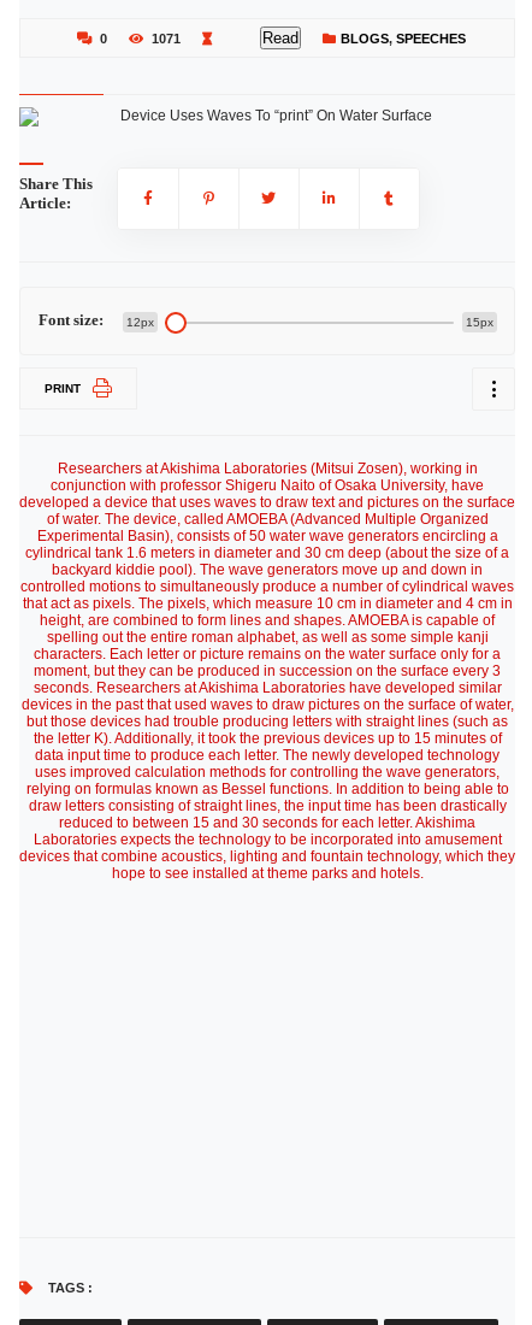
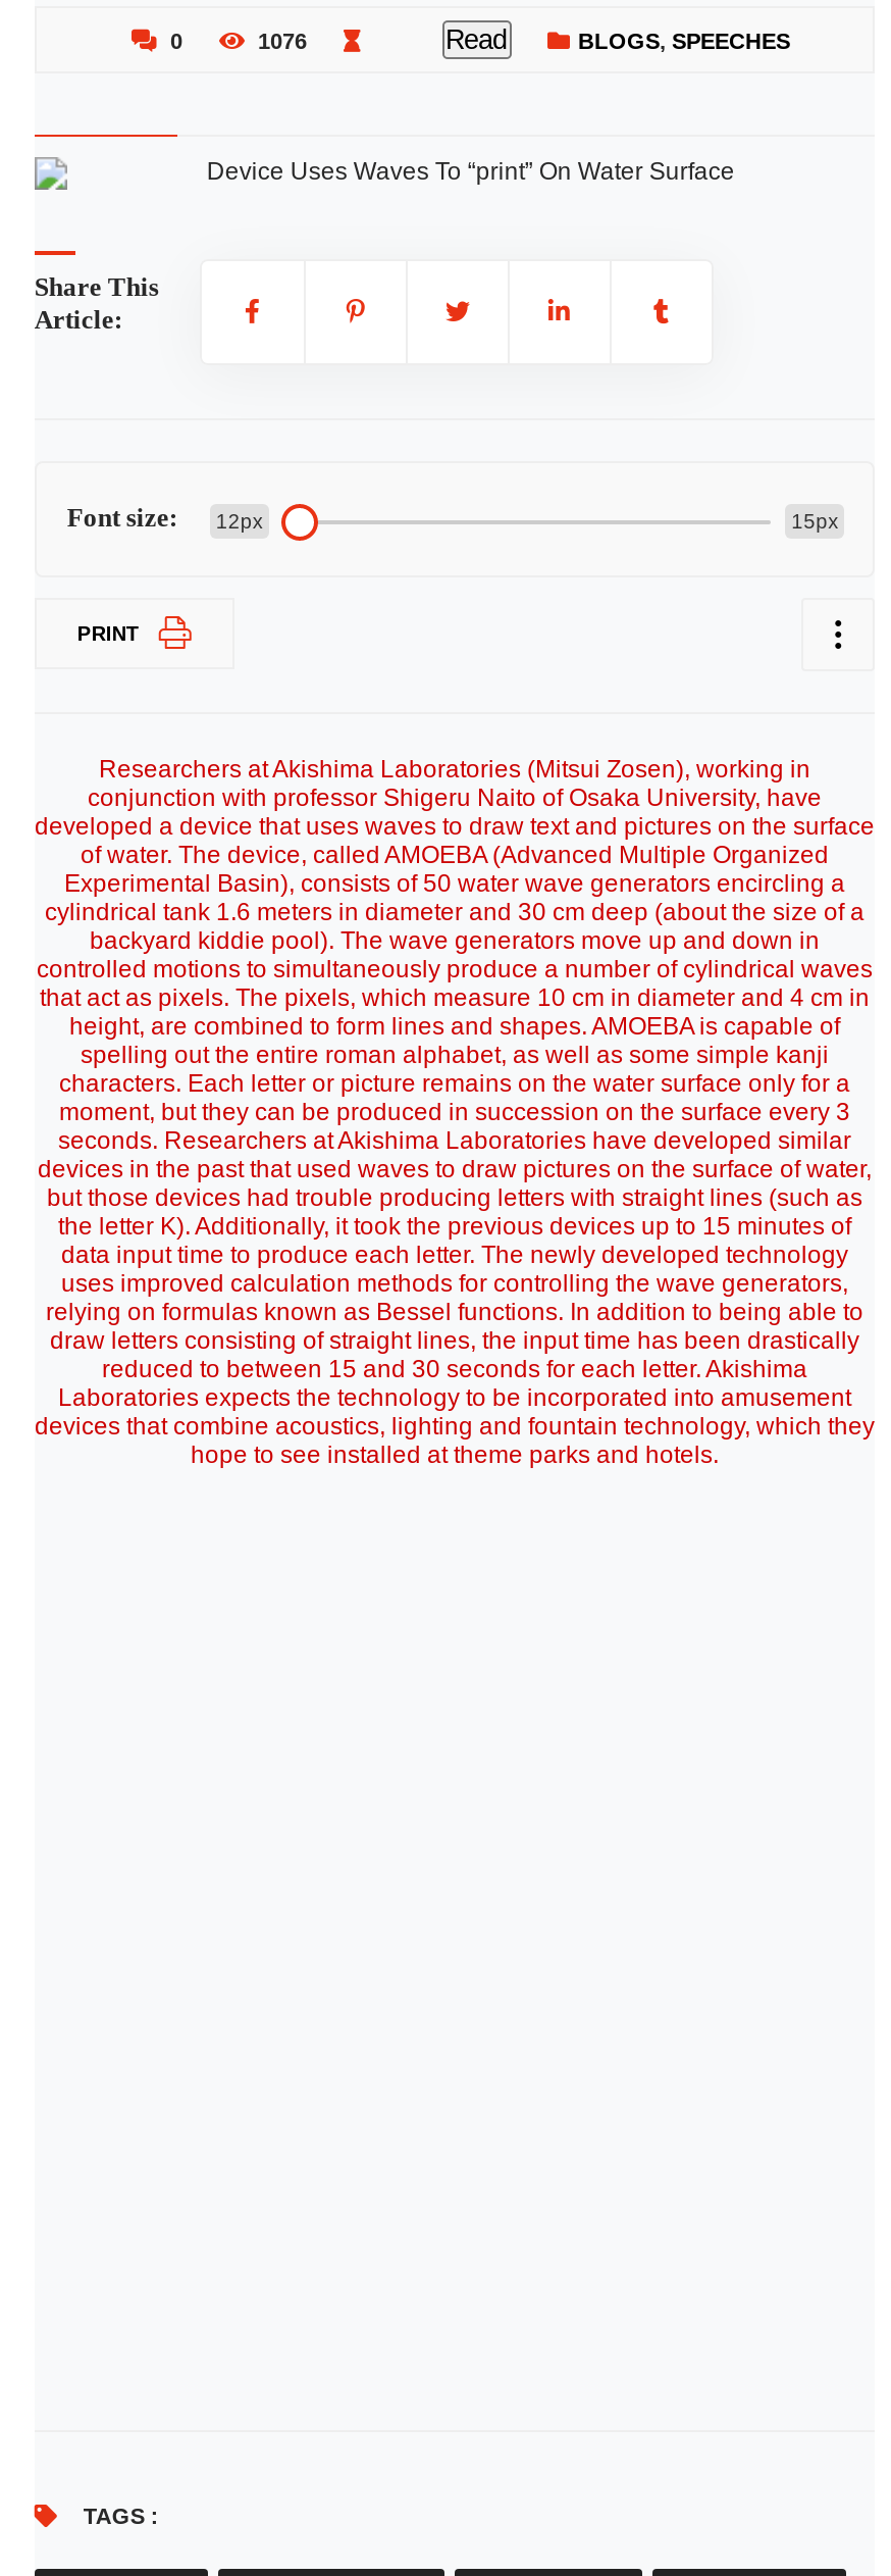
- 1071
+ 1076
